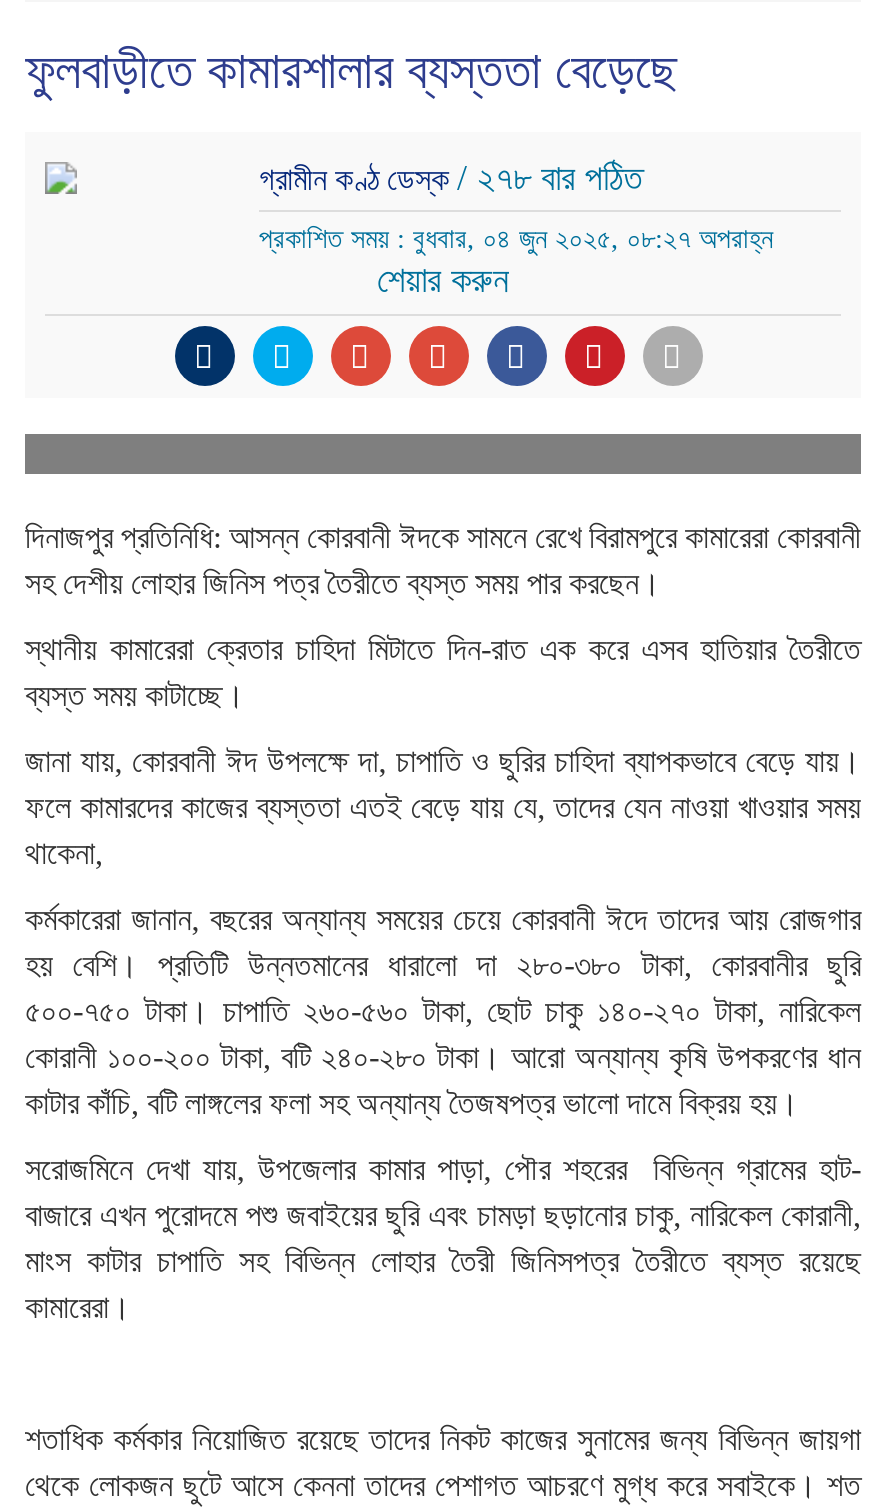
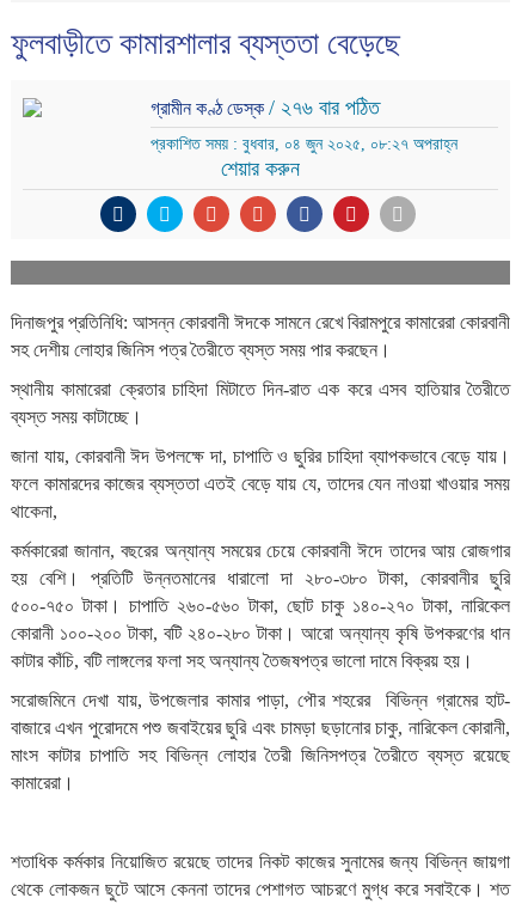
- গ্রামীন কণ্ঠ ডেস্ক / ২৭৮ বার পঠিত
+ গ্রামীন কণ্ঠ ডেস্ক / ২৭৬ বার পঠিত
